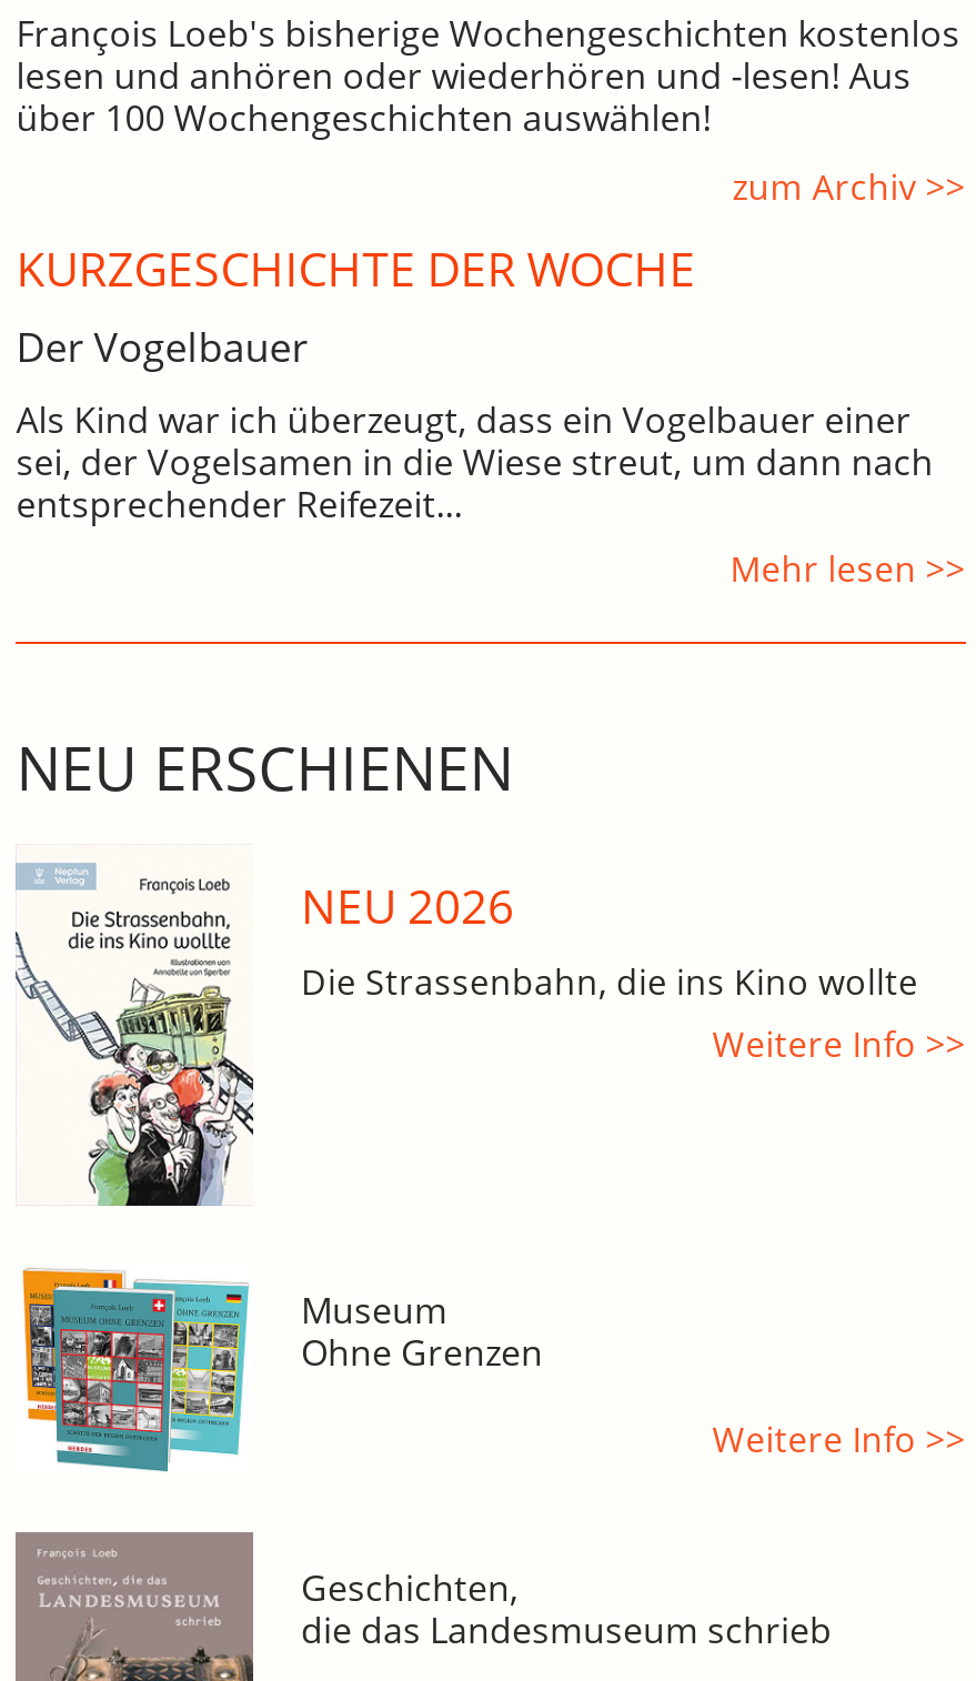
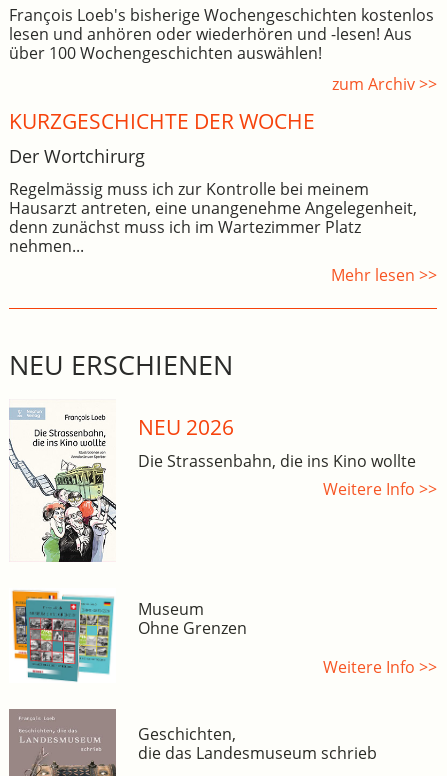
- Der Vogelbauer
- Als Kind war ich überzeugt, dass ein Vogelbauer einer
- sei, der Vogelsamen in die Wiese streut, um dann nach
- entsprechender Reifezeit...
+ Der Wortchirurg
+ Regelmässig muss ich zur Kontrolle bei meinem
+ Hausarzt antreten, eine unangenehme Angelegenheit,
+ denn zunächst muss ich im Wartezimmer Platz
+ nehmen...
